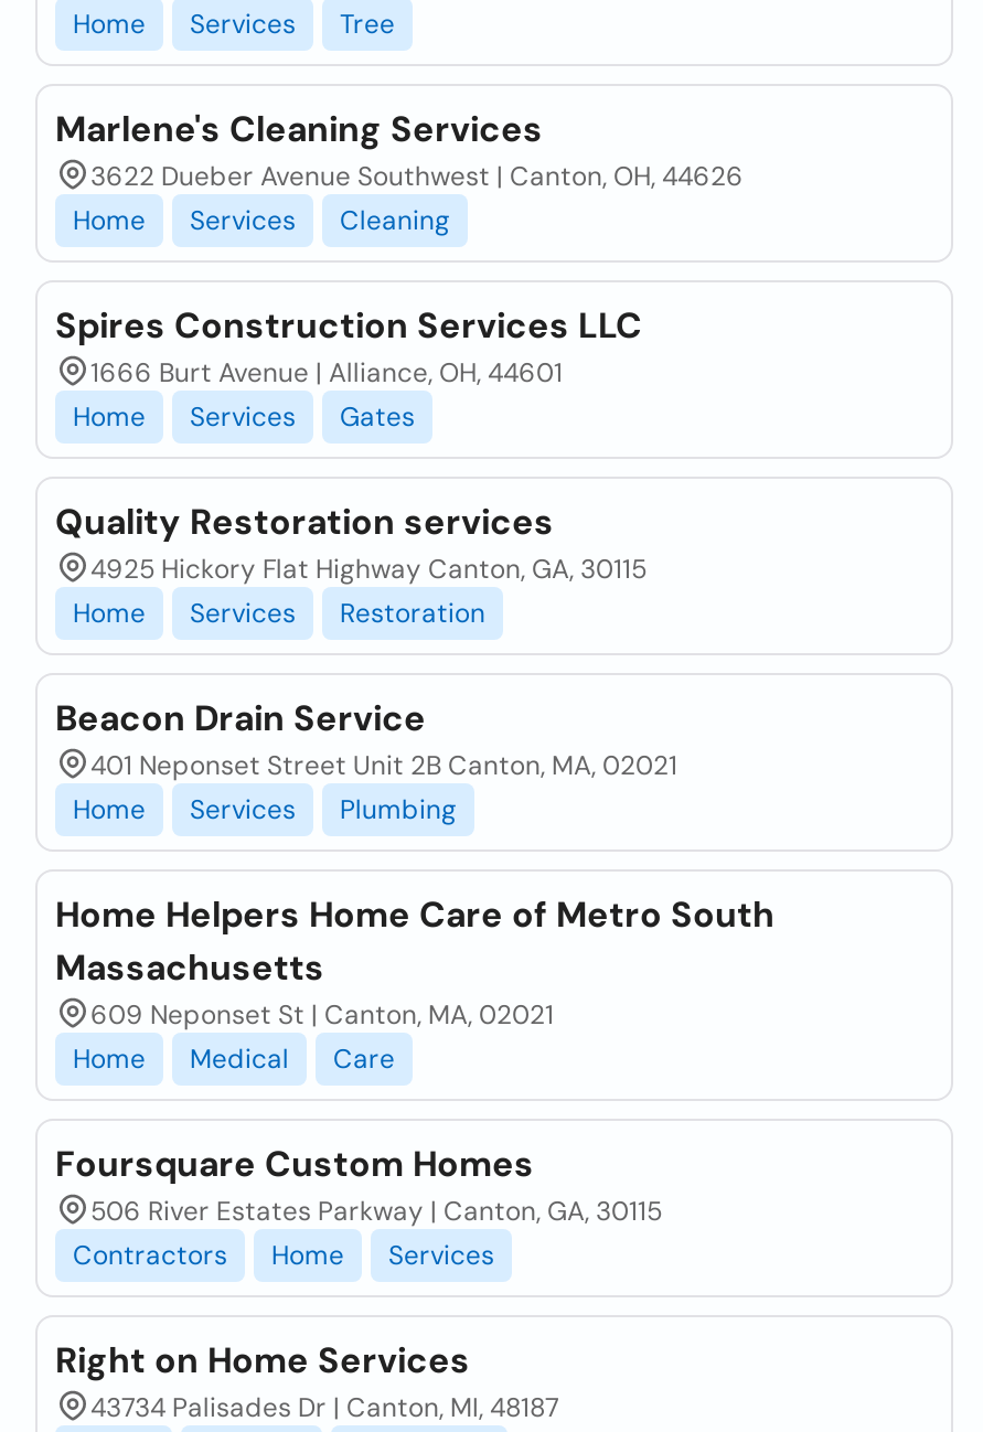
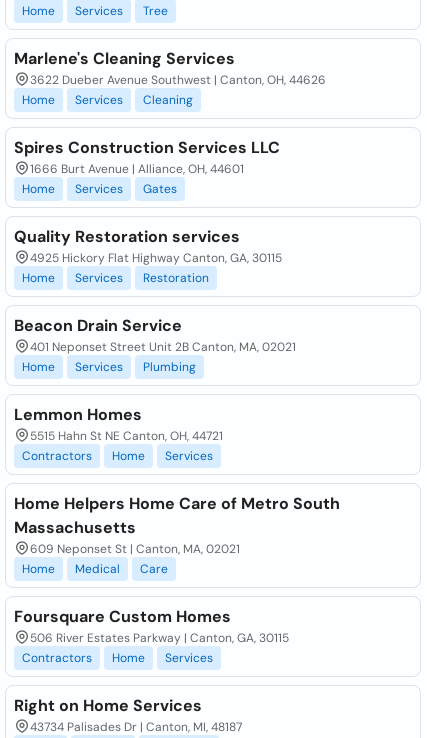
+ Lemmon Homes
+ 5515 Hahn St NE Canton, OH, 44721
+ Contractors
+ Home
+ Services
